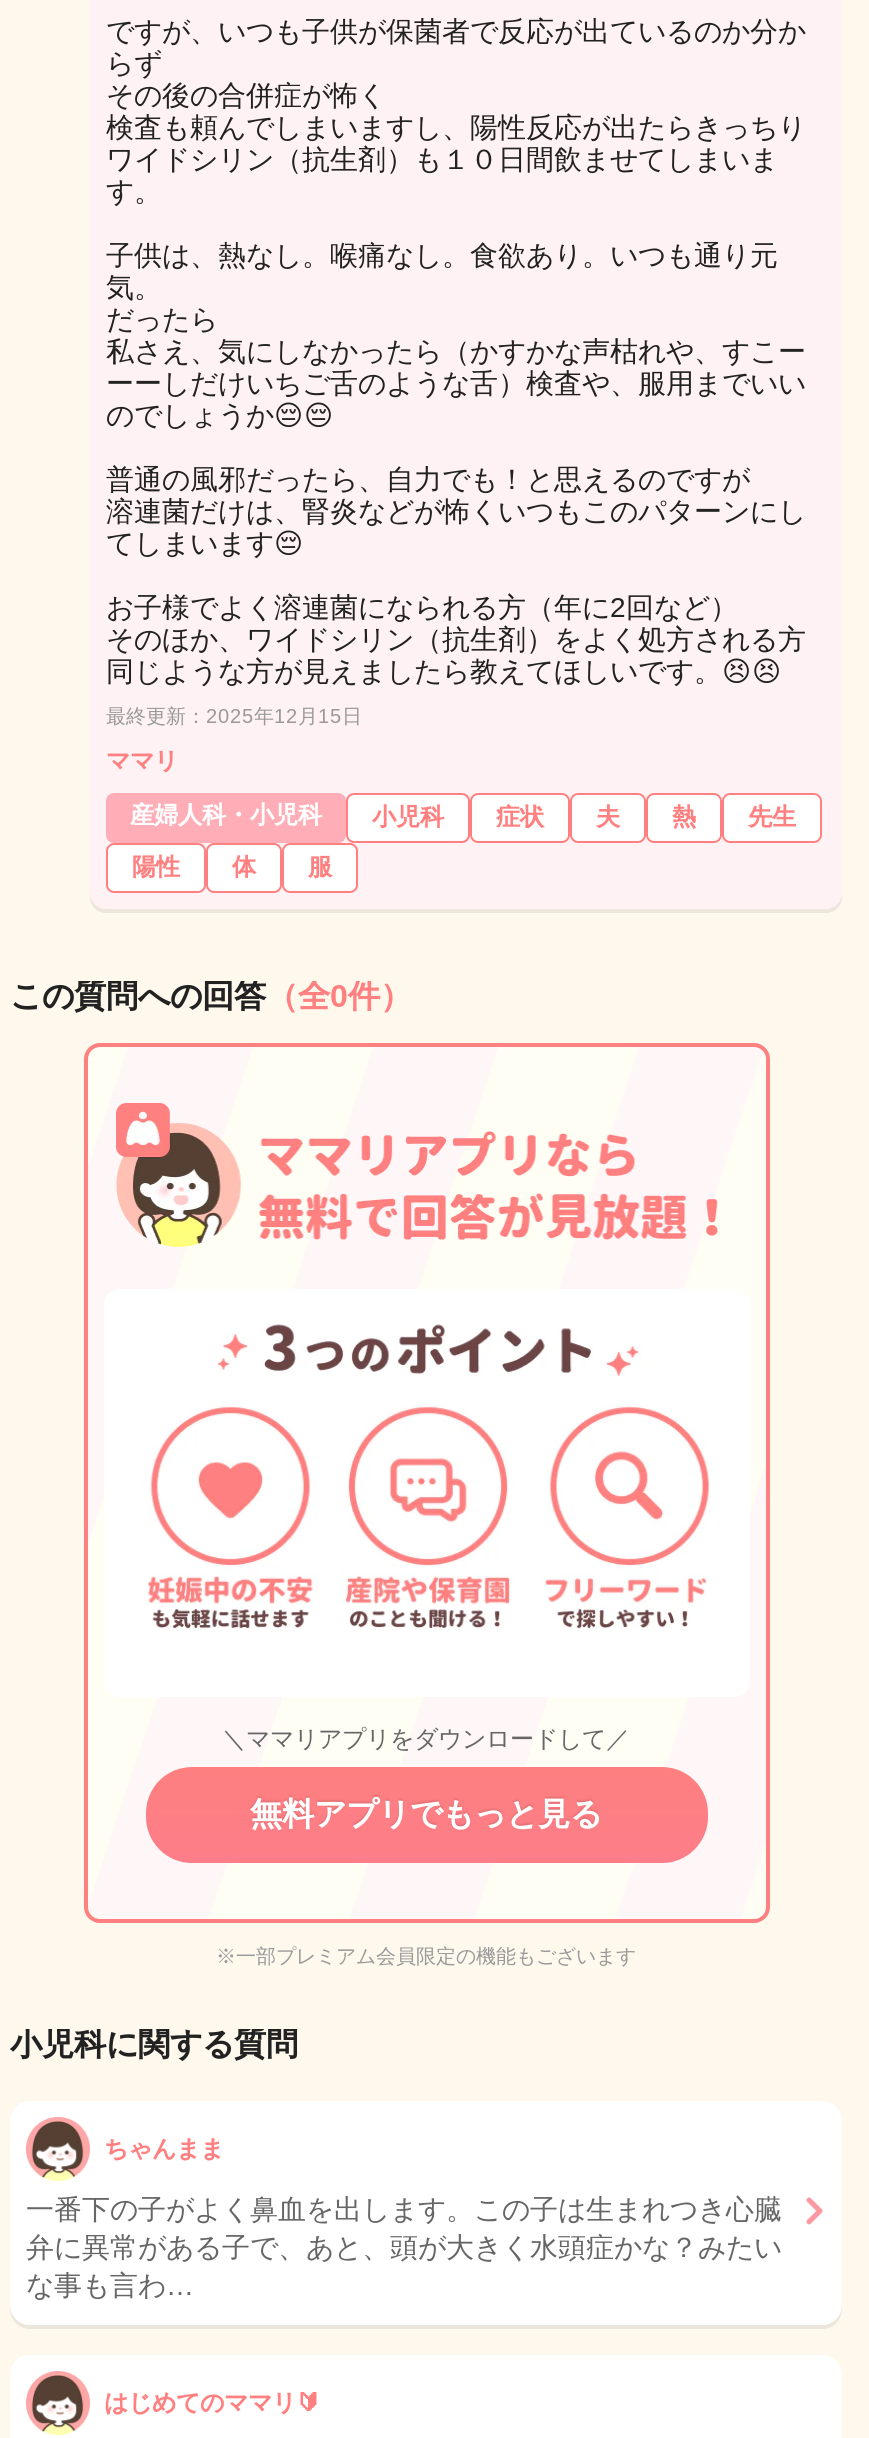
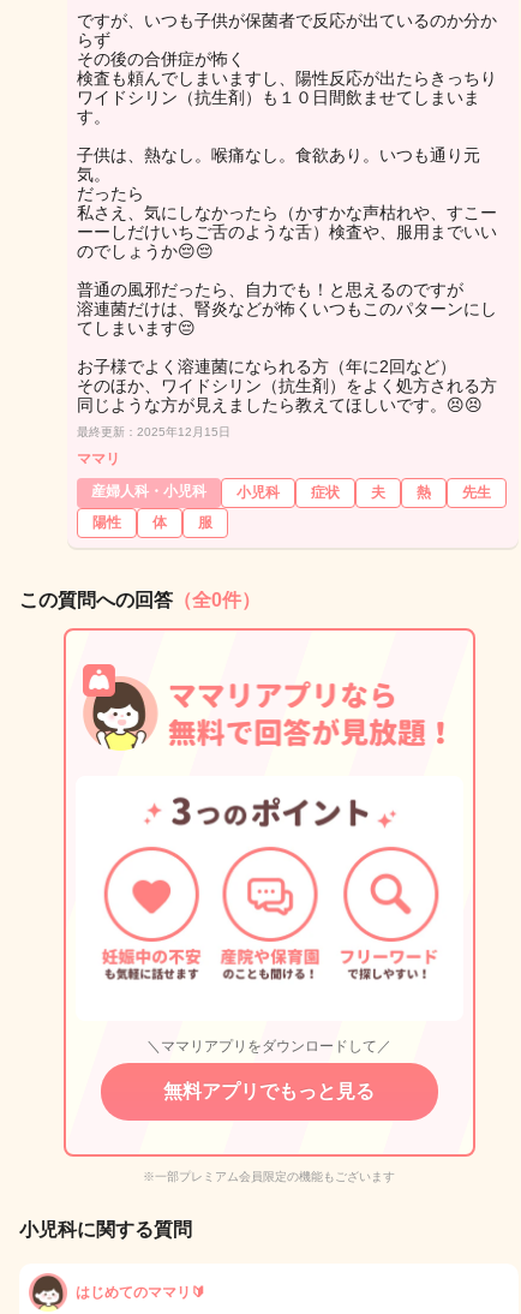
- ちゃんまま
- 一番下の子がよく鼻血を出します。この子は生まれつき心臓
- 弁に異常がある子で、あと、頭が大きく水頭症かな？みたい
- な事も言わ…
